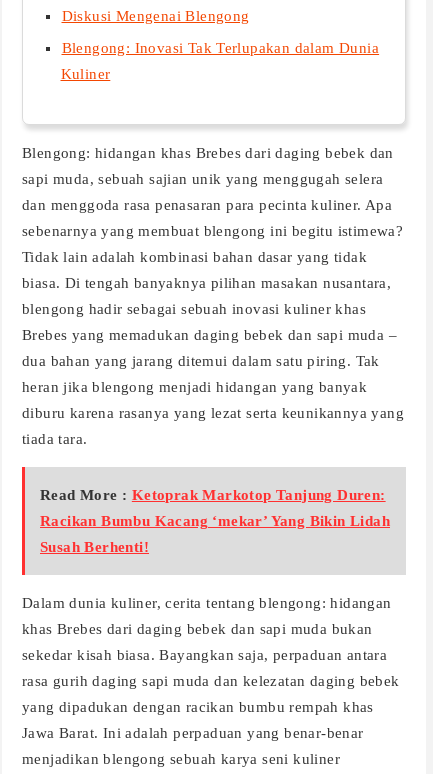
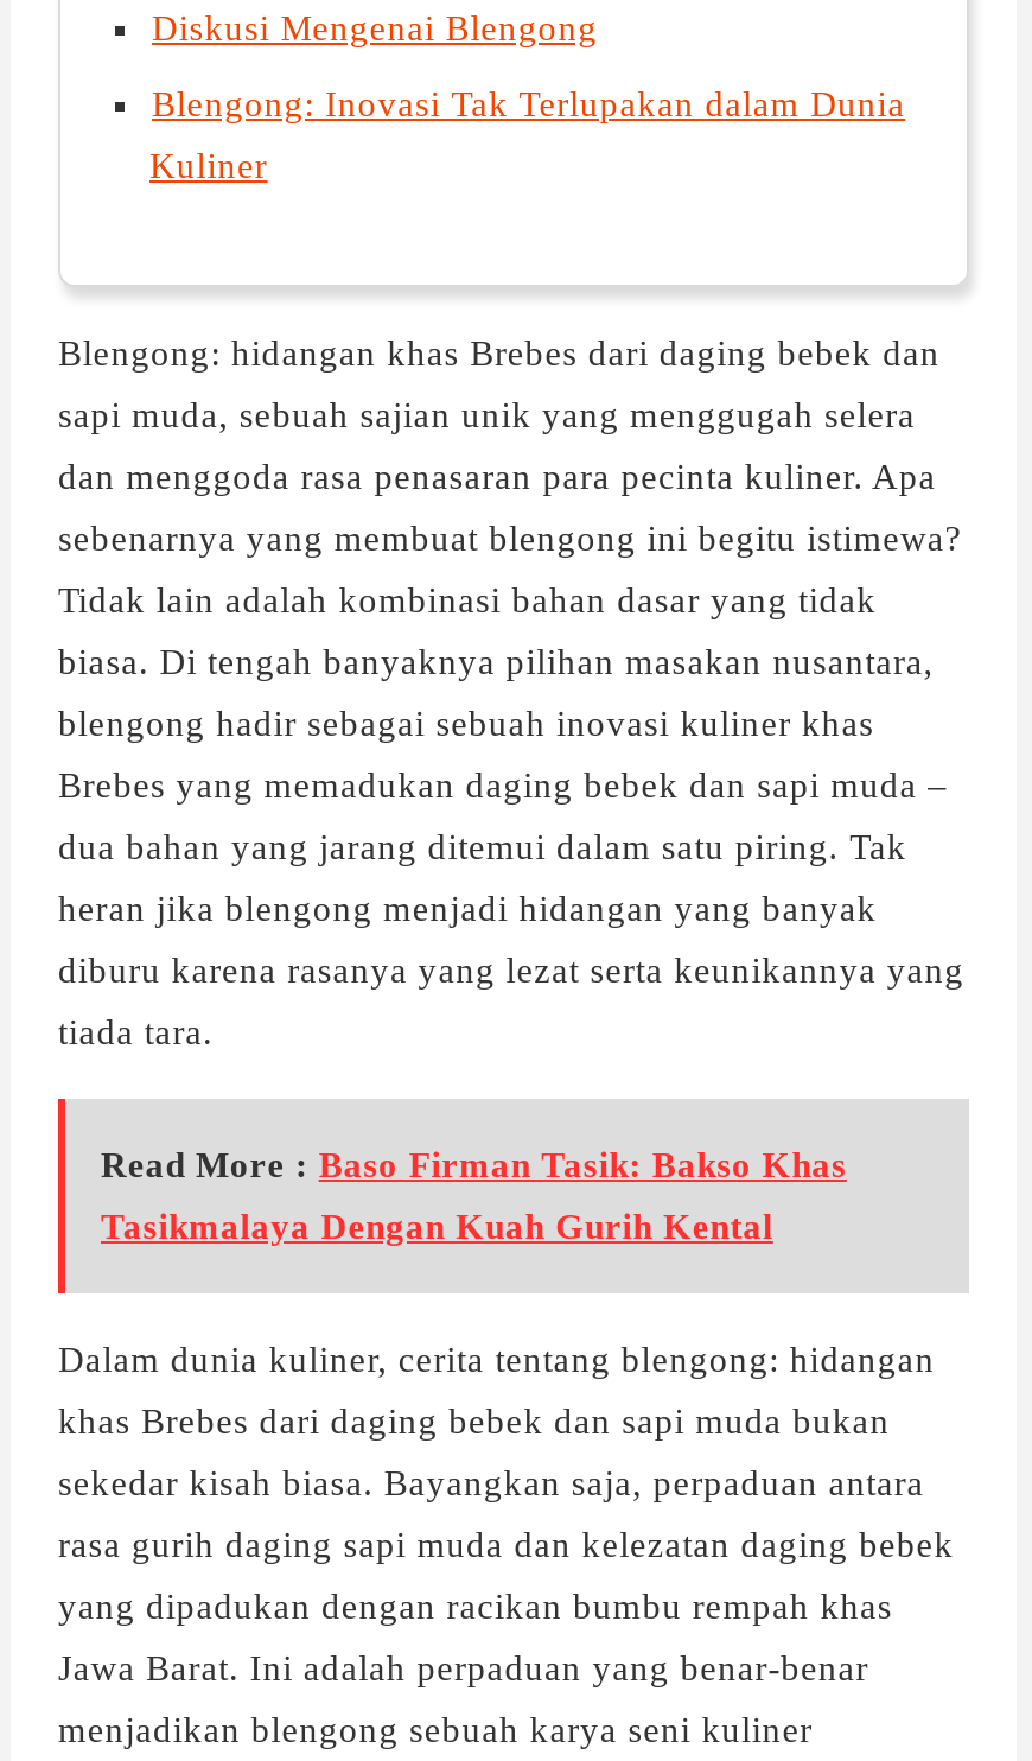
- Read More : Ketoprak Markotop Tanjung Duren:
- Racikan Bumbu Kacang ‘mekar’ Yang Bikin Lidah
- Susah Berhenti!
+ Read More : Baso Firman Tasik: Bakso Khas
+ Tasikmalaya Dengan Kuah Gurih Kental
